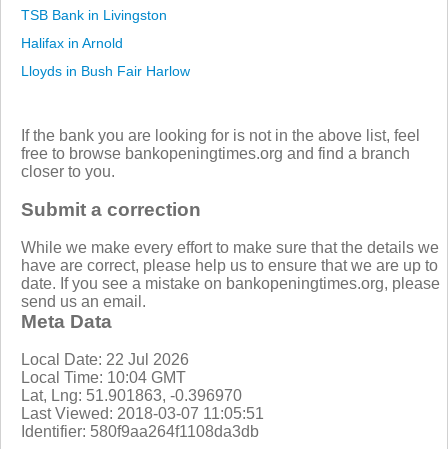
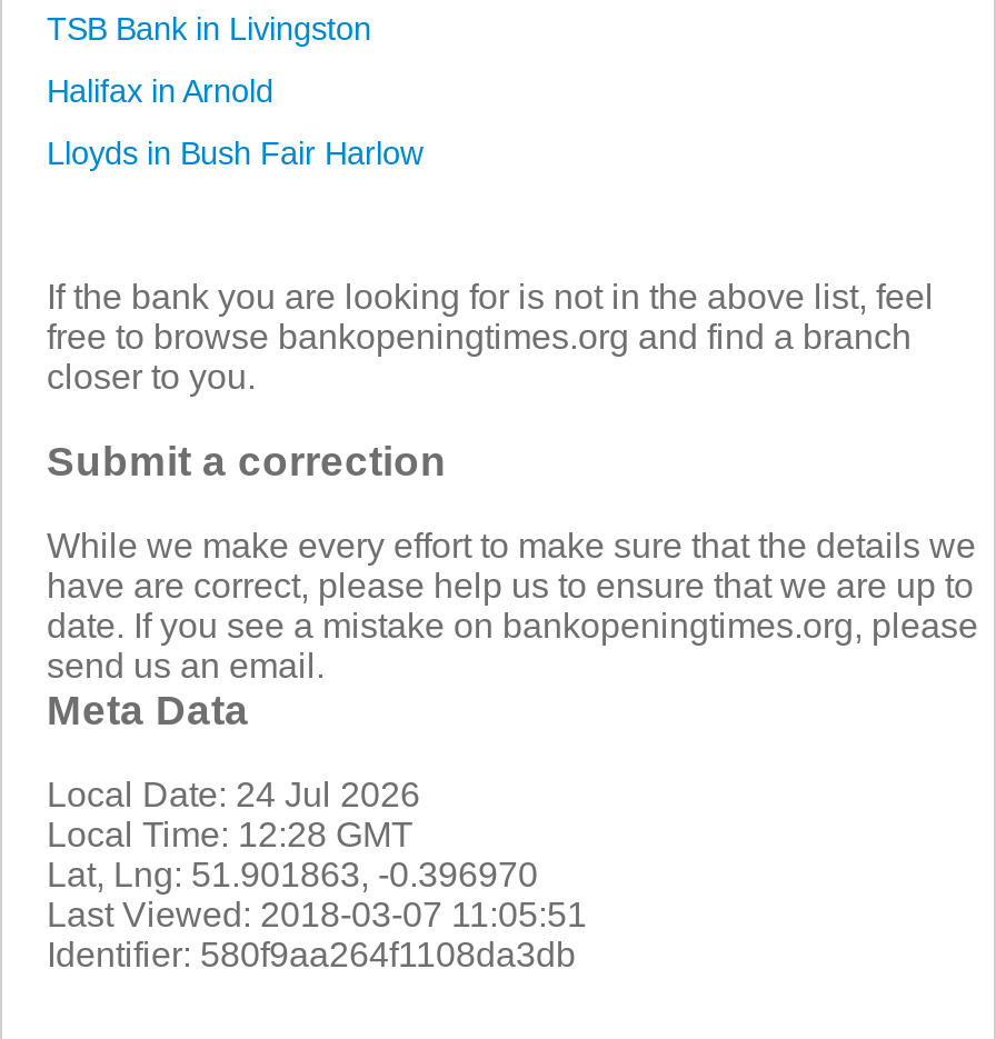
- Local Date: 22 Jul 2026
+ Local Date: 24 Jul 2026

- Local Time: 10:04 GMT
+ Local Time: 12:28 GMT
